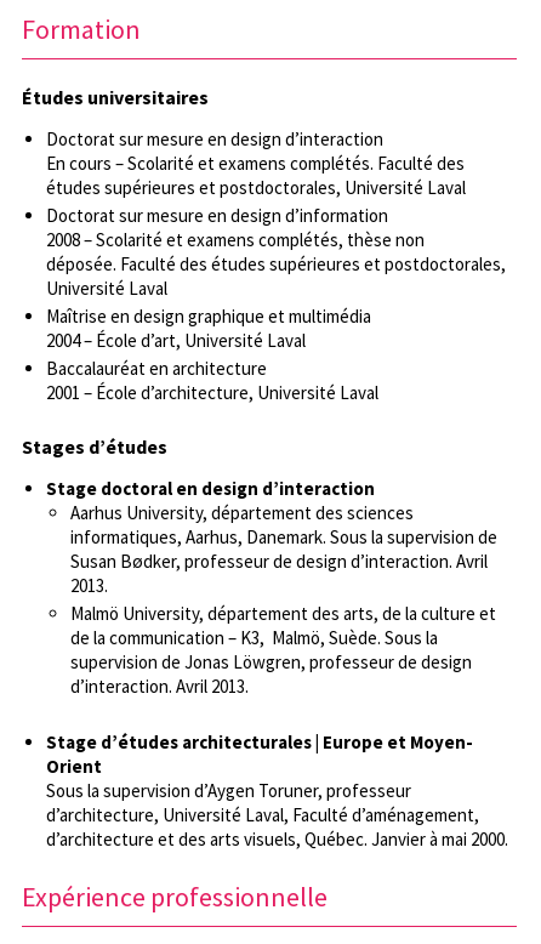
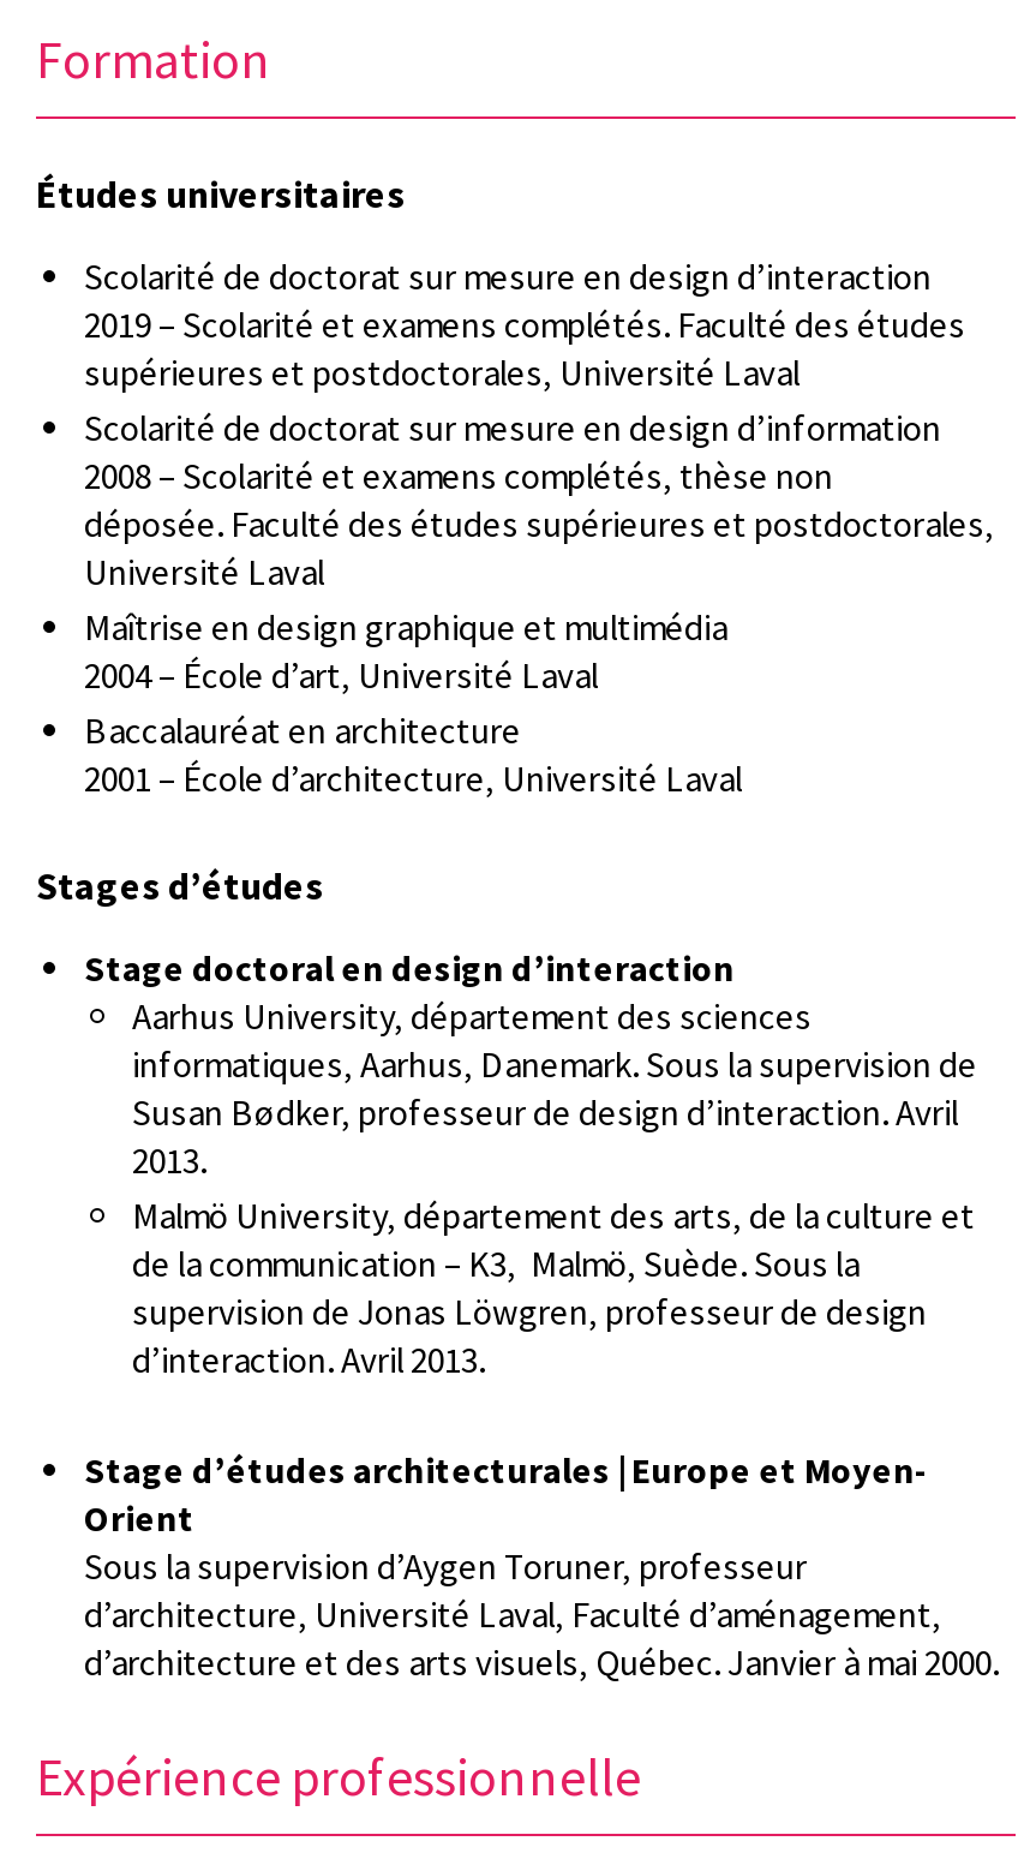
- Doctorat sur mesure en design d’interaction
- En cours – Scolarité et examens complétés. Faculté des
- études supérieures et postdoctorales, Université Laval
- Doctorat sur mesure en design d’information
+ Scolarité de doctorat sur mesure en design d’interaction
+ 2019 – Scolarité et examens complétés. Faculté des études
+ supérieures et postdoctorales, Université Laval
+ Scolarité de doctorat sur mesure en design d’information
